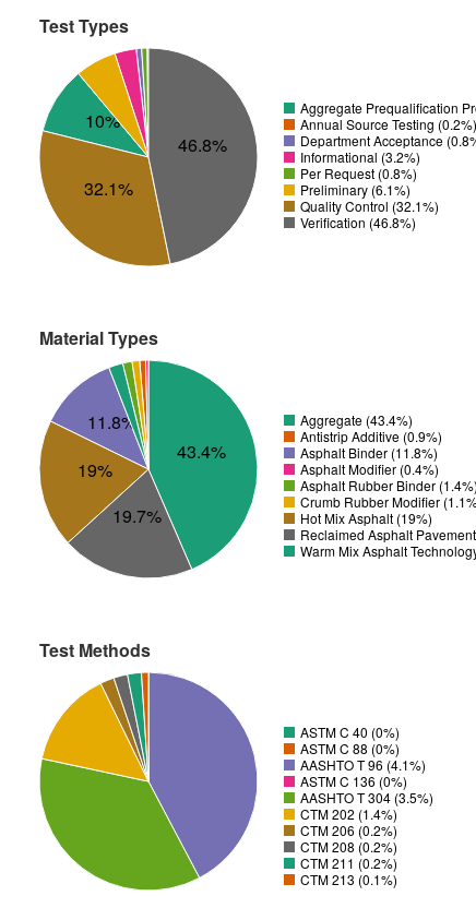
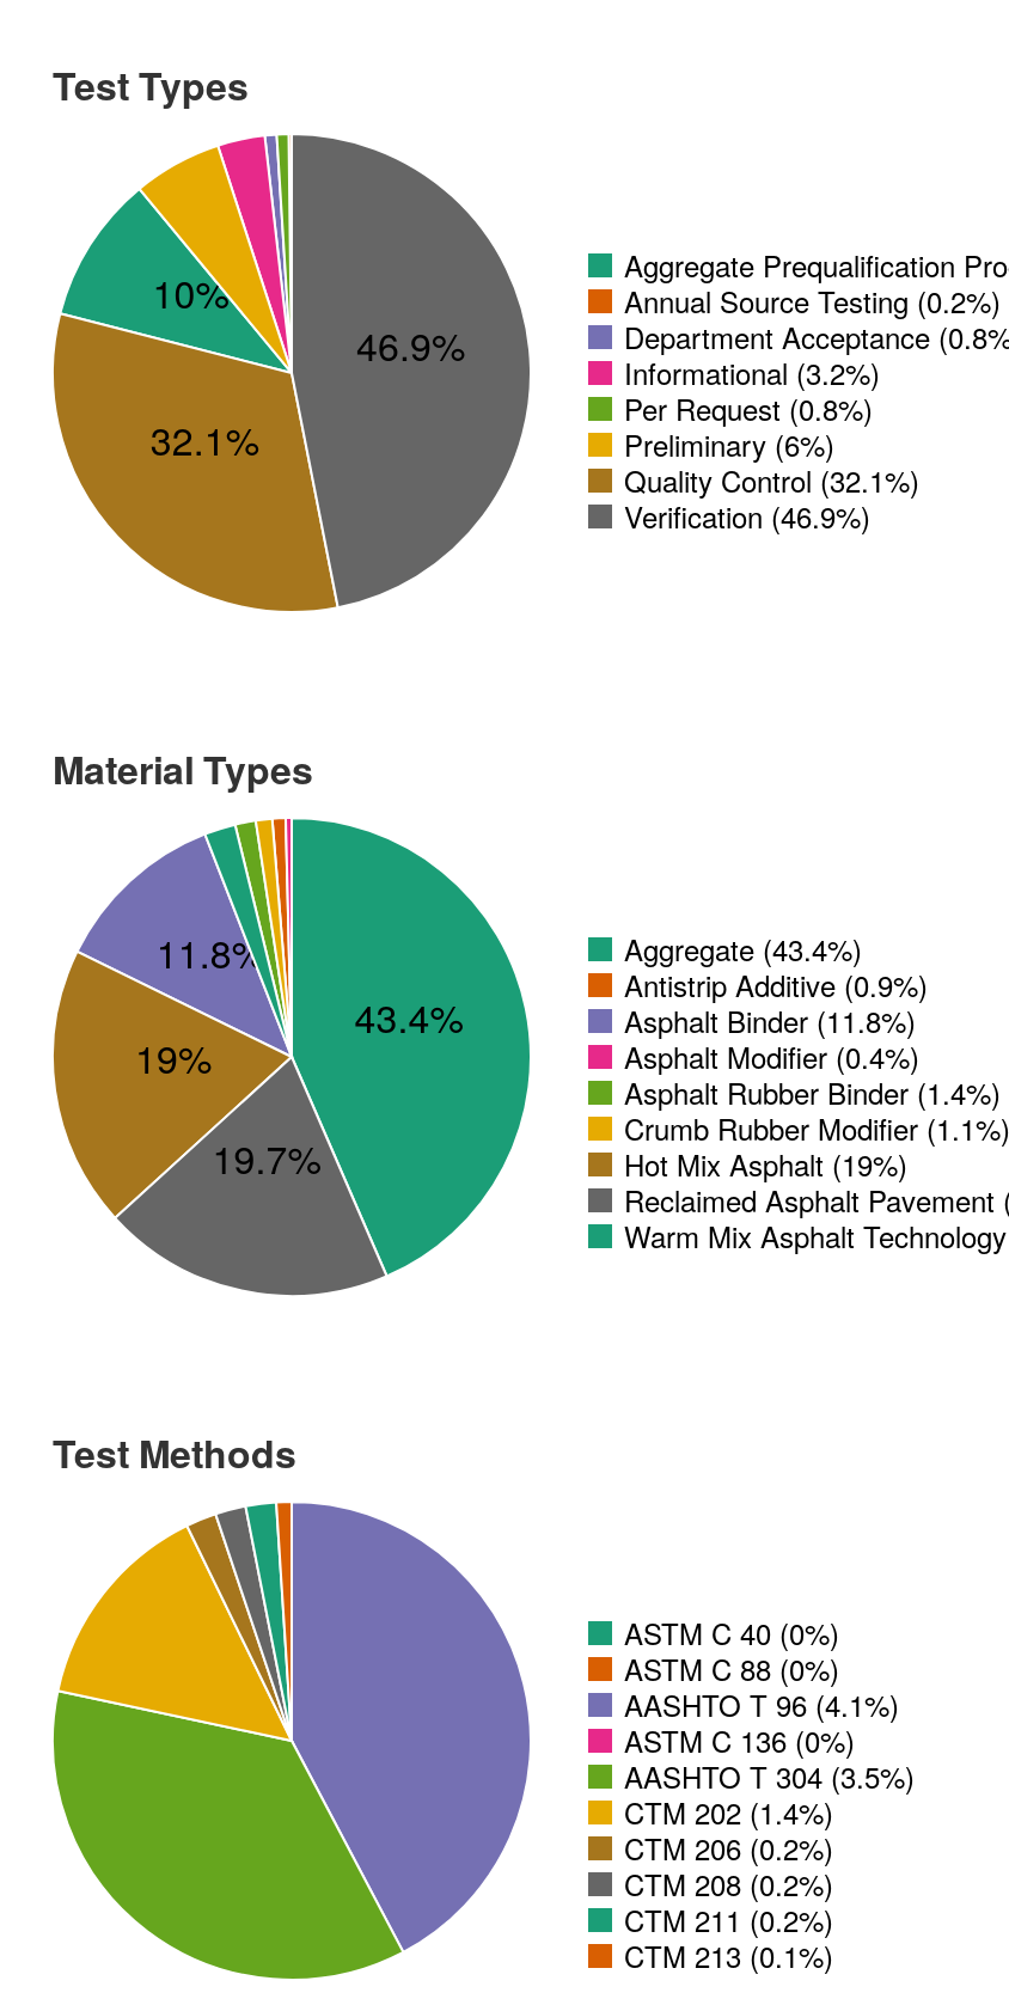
- 46.8%
+ 46.9%

- Preliminary (6.1%)
+ Preliminary (6%)

- Verification (46.8%)
+ Verification (46.9%)
